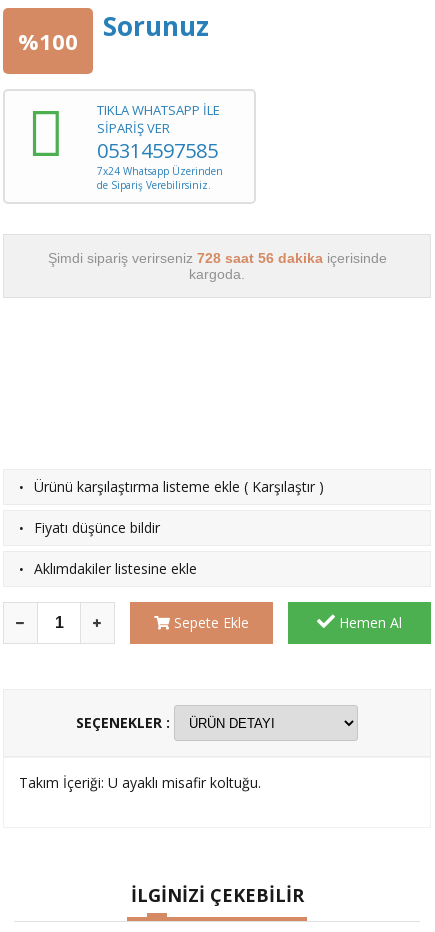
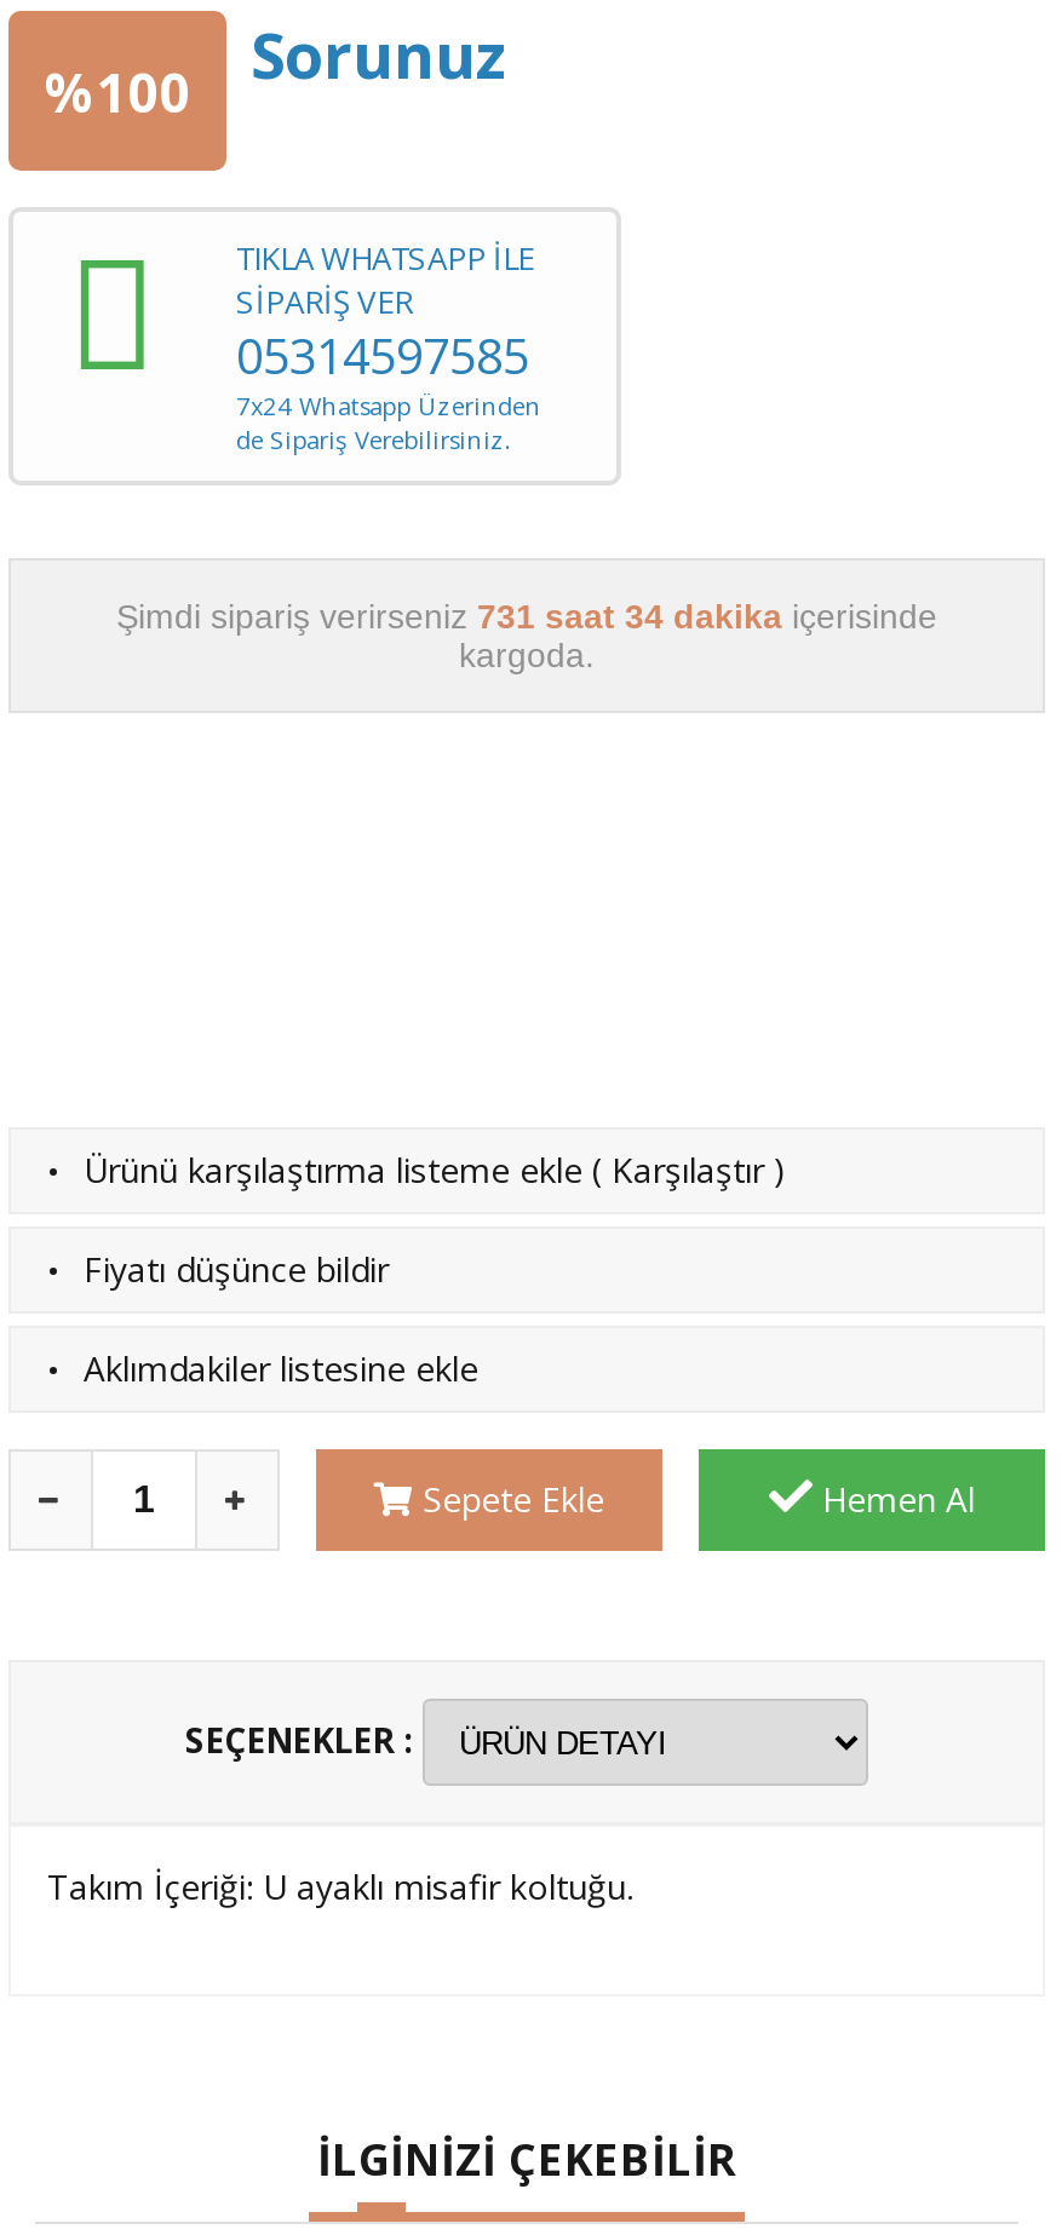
- Şimdi sipariş verirseniz 728 saat 56 dakika içerisinde
+ Şimdi sipariş verirseniz 731 saat 34 dakika içerisinde
